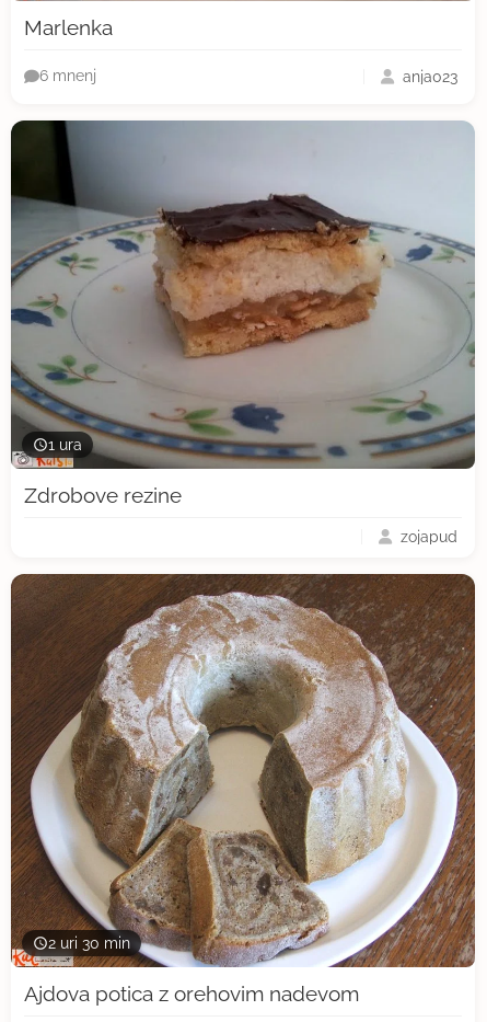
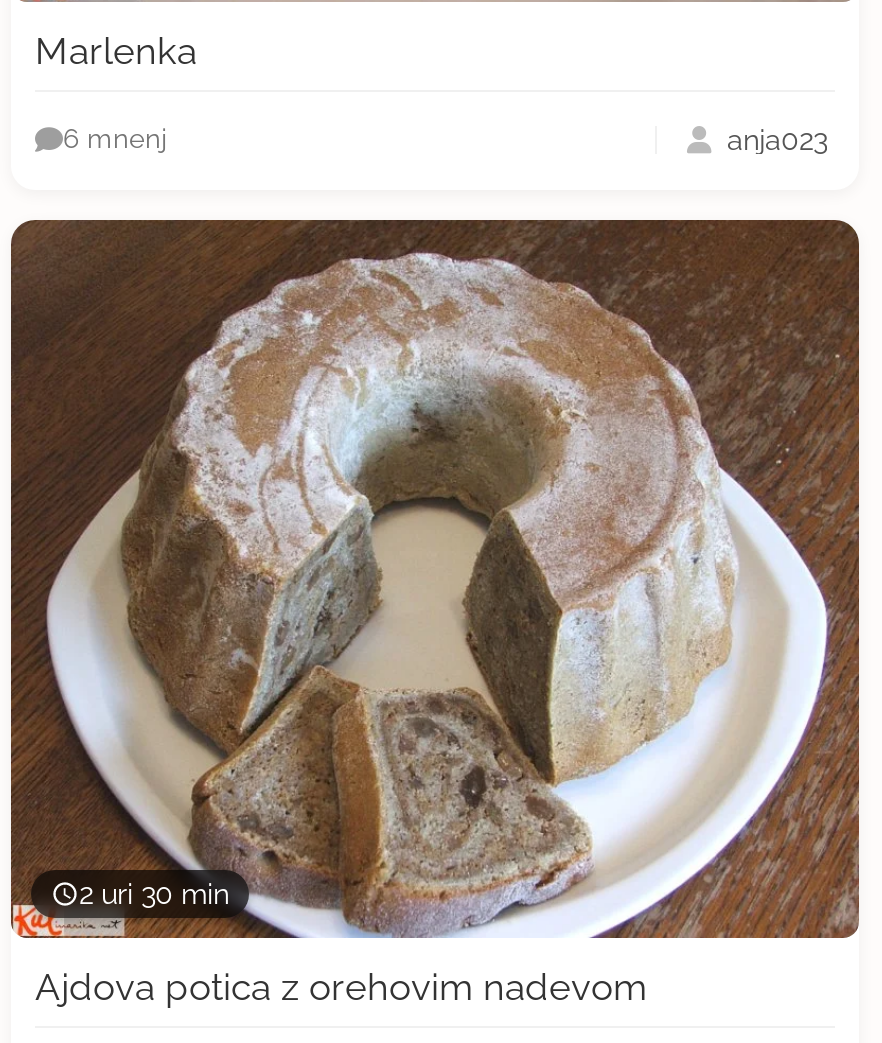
- [image]
- 1 ura
- Zdrobove rezine
- zojapud
